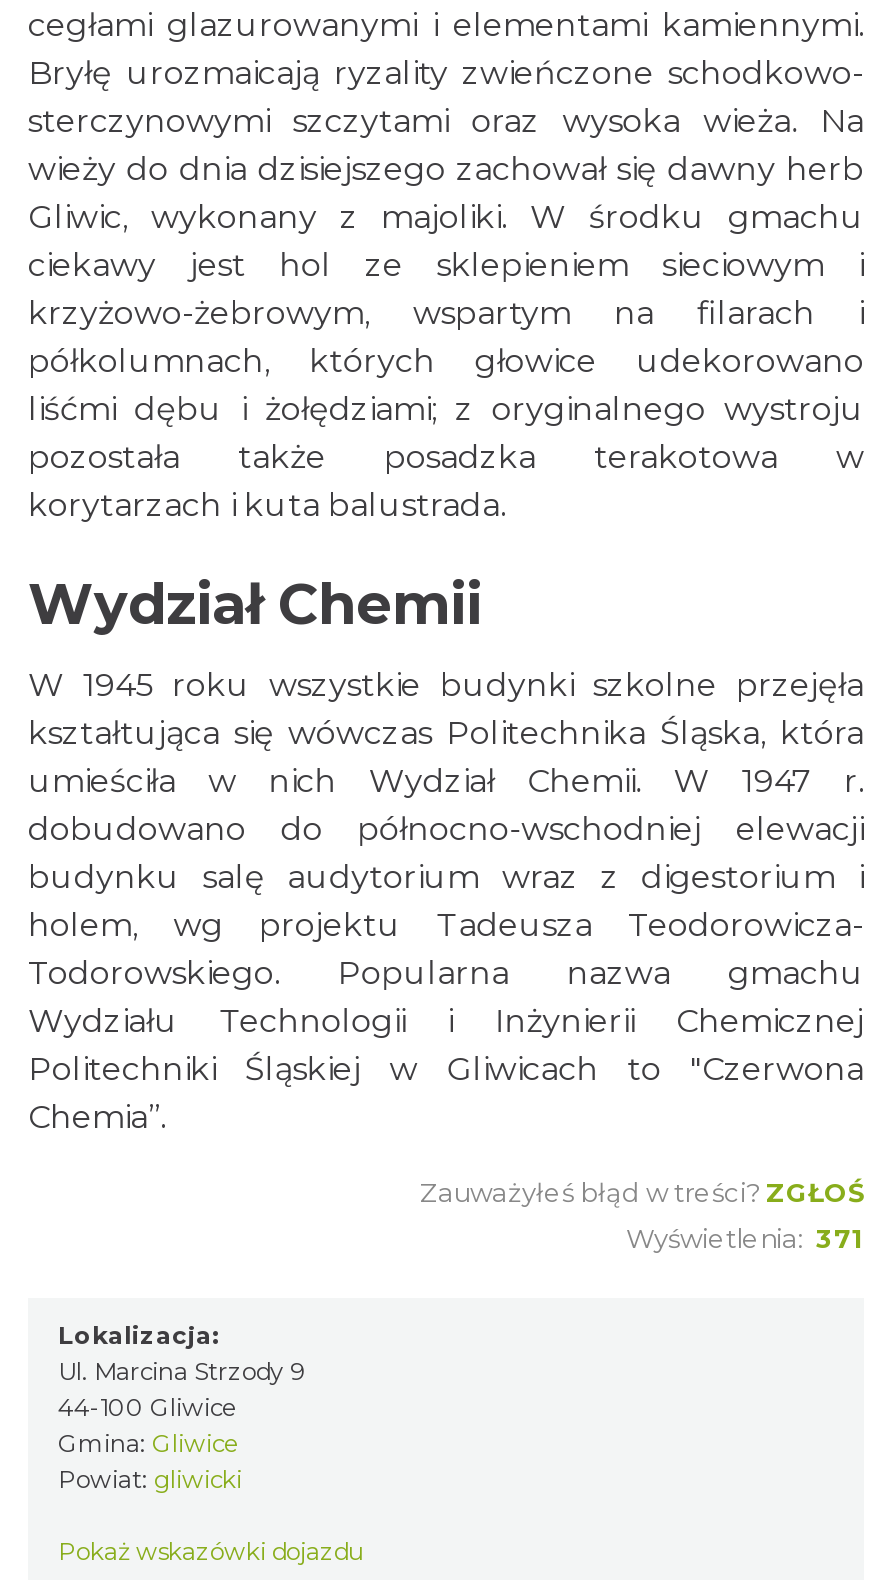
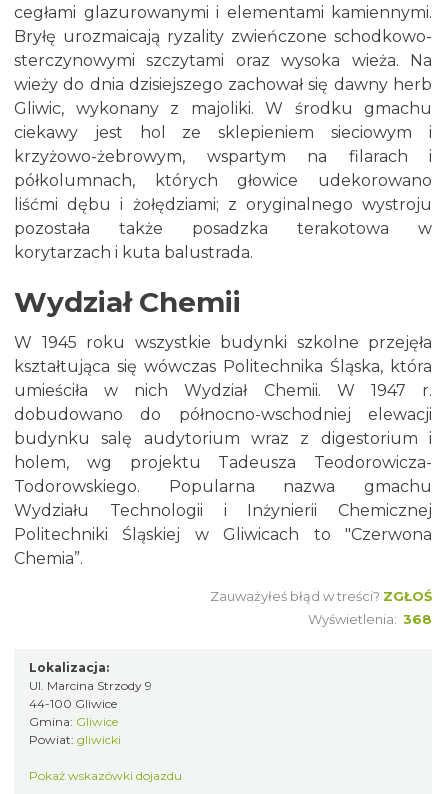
- Wyświetlenia: 371
+ Wyświetlenia: 368
